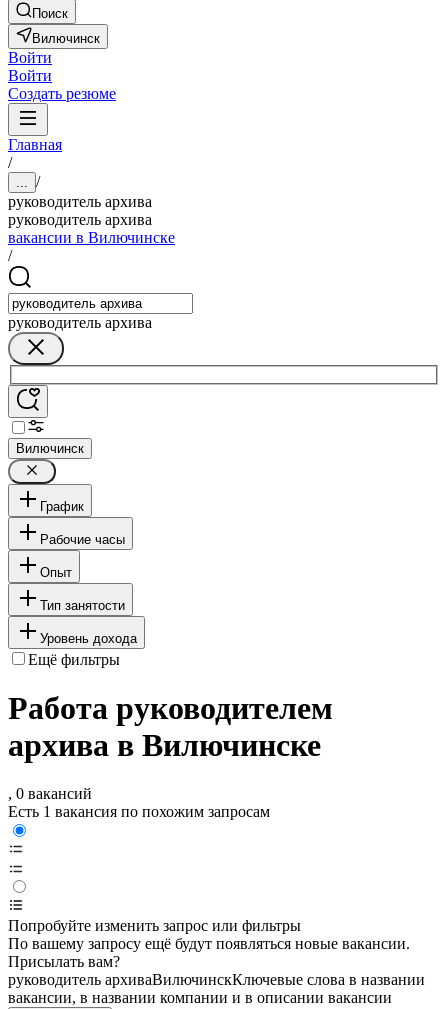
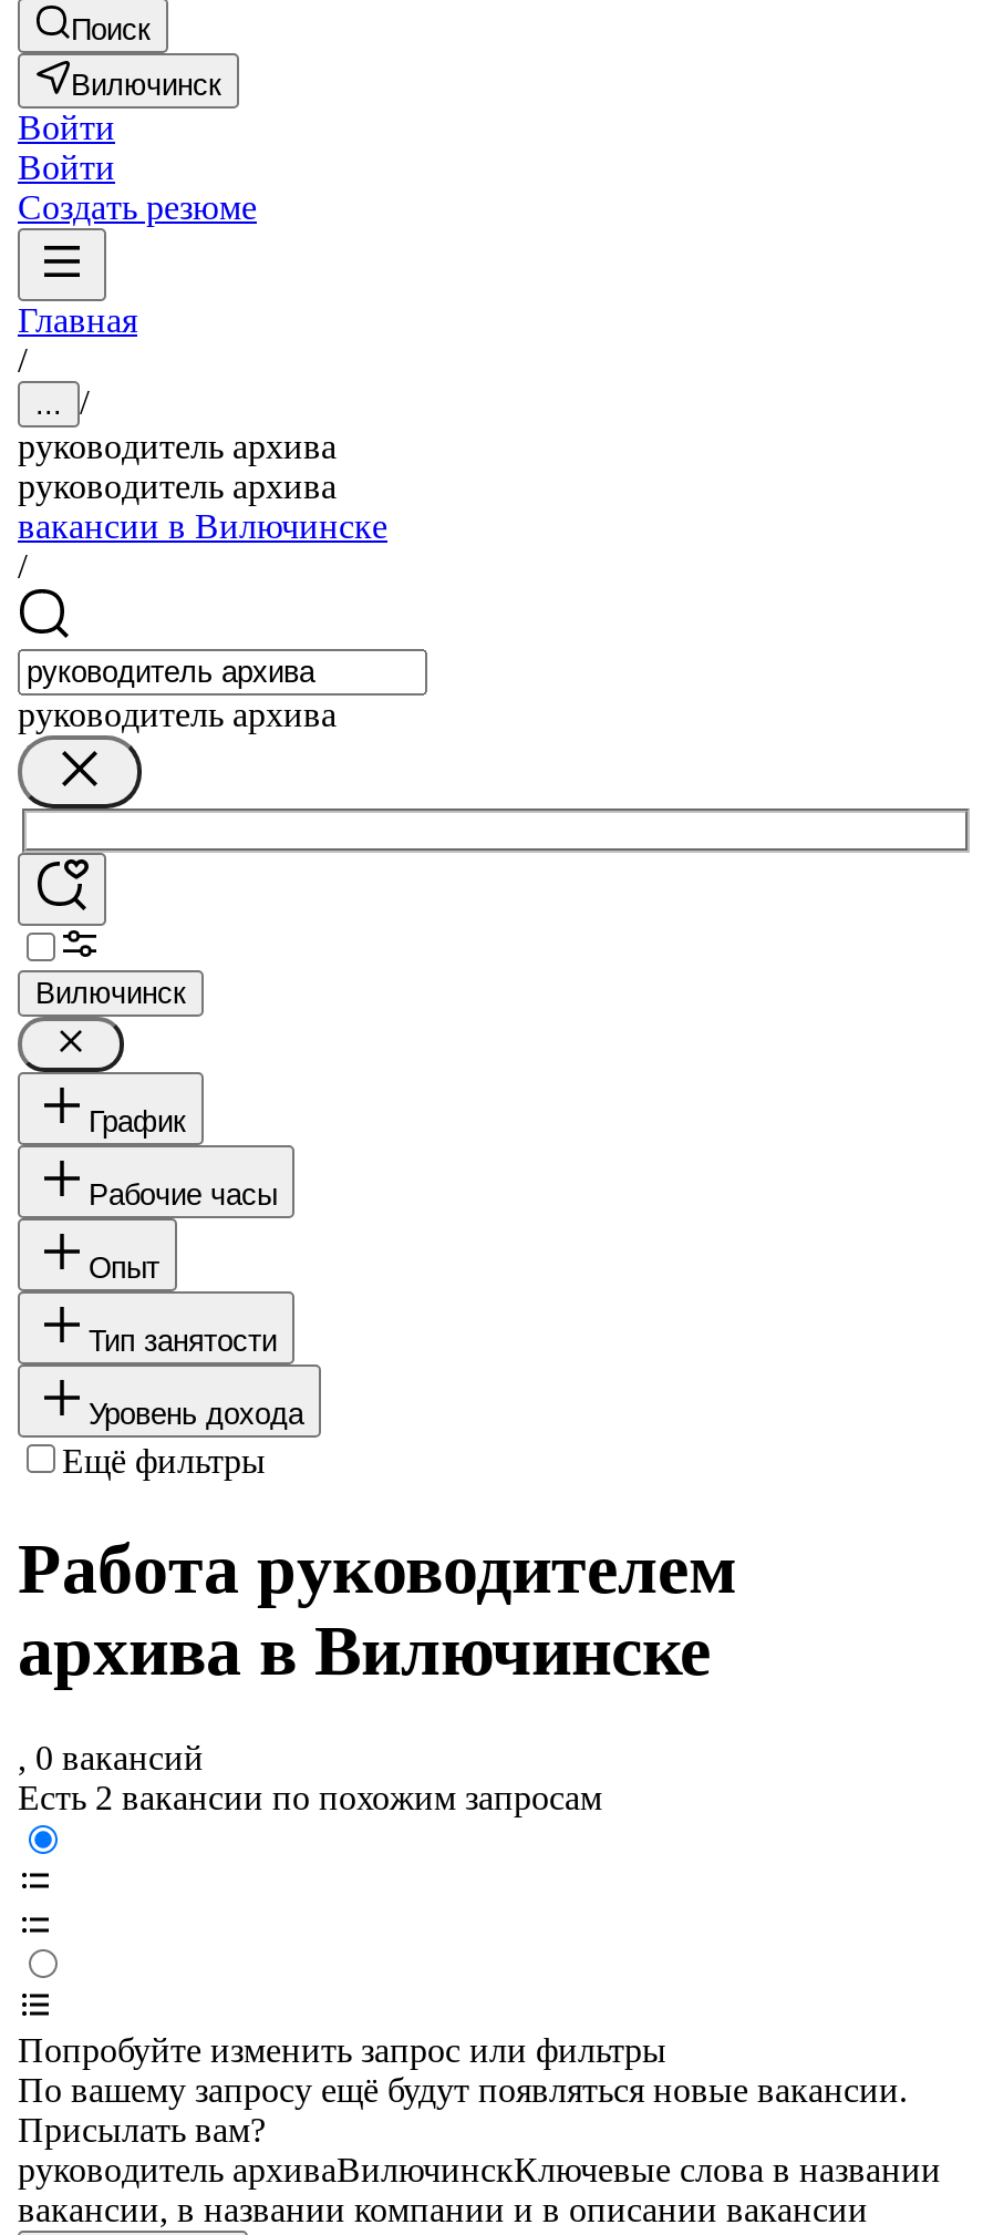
- Есть 1 вакансия по похожим запросам
+ Есть 2 вакансии по похожим запросам
